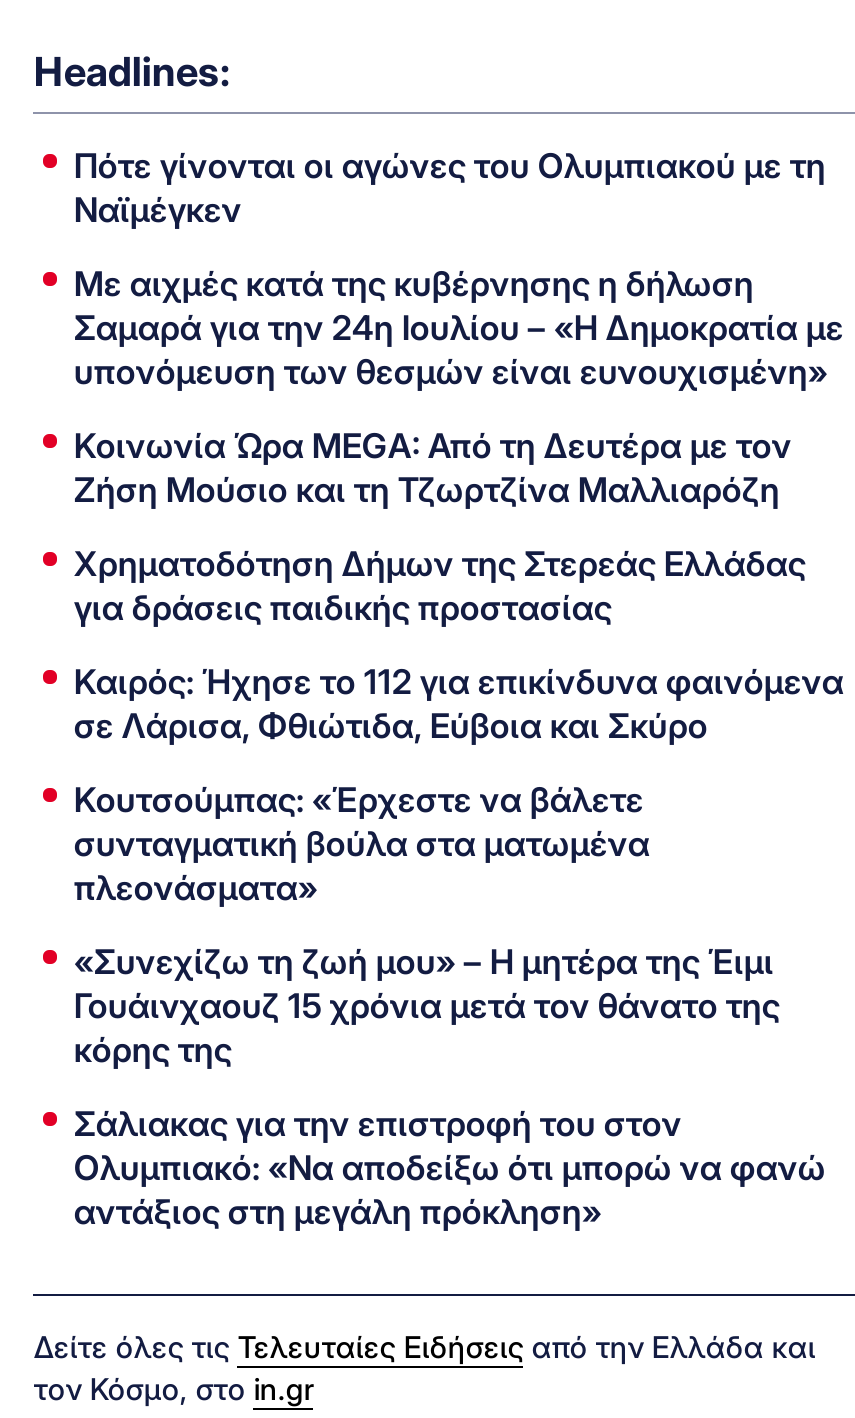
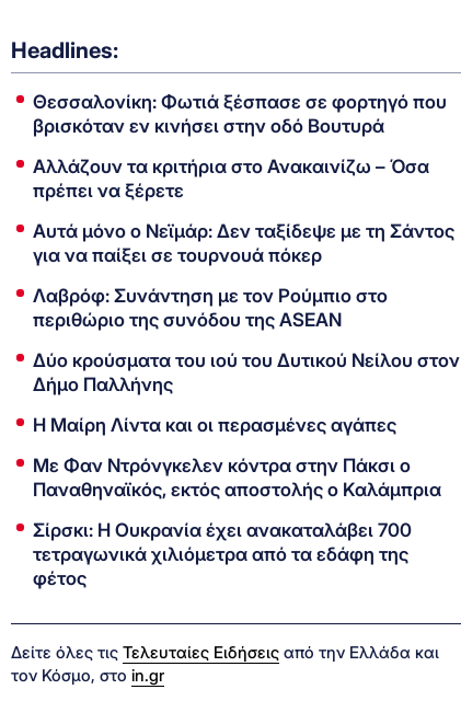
- Πότε γίνονται οι αγώνες του Ολυμπιακού με τη
- Ναϊμέγκεν
+ Θεσσαλονίκη: Φωτιά ξέσπασε σε φορτηγό που
+ βρισκόταν εν κινήσει στην οδό Βουτυρά

- Με αιχμές κατά της κυβέρνησης η δήλωση
- Σαμαρά για την 24η Ιουλίου – «Η Δημοκρατία με
- υπονόμευση των θεσμών είναι ευνουχισμένη»
+ Αλλάζουν τα κριτήρια στο Ανακαινίζω – Όσα
+ πρέπει να ξέρετε

- Κοινωνία Ώρα MEGA: Από τη Δευτέρα με τον
- Ζήση Μούσιο και τη Τζωρτζίνα Μαλλιαρόζη
+ Αυτά μόνο ο Νεϊμάρ: Δεν ταξίδεψε με τη Σάντος
+ για να παίξει σε τουρνουά πόκερ

- Χρηματοδότηση Δήμων της Στερεάς Ελλάδας
- για δράσεις παιδικής προστασίας
+ Λαβρόφ: Συνάντηση με τον Ρούμπιο στο
+ περιθώριο της συνόδου της ASEAN

- Καιρός: Ήχησε το 112 για επικίνδυνα φαινόμενα
- σε Λάρισα, Φθιώτιδα, Εύβοια και Σκύρο
+ Δύο κρούσματα του ιού του Δυτικού Νείλου στον
+ Δήμο Παλλήνης

- Κουτσούμπας: «Έρχεστε να βάλετε
- συνταγματική βούλα στα ματωμένα
- πλεονάσματα»
+ Η Μαίρη Λίντα και οι περασμένες αγάπες

- «Συνεχίζω τη ζωή μου» – Η μητέρα της Έιμι
- Γουάινχαουζ 15 χρόνια μετά τον θάνατο της
- κόρης της
+ Με Φαν Ντρόνγκελεν κόντρα στην Πάκσι ο
+ Παναθηναϊκός, εκτός αποστολής ο Καλάμπρια

- Σάλιακας για την επιστροφή του στον
- Ολυμπιακό: «Να αποδείξω ότι μπορώ να φανώ
- αντάξιος στη μεγάλη πρόκληση»
+ Σίρσκι: Η Ουκρανία έχει ανακαταλάβει 700
+ τετραγωνικά χιλιόμετρα από τα εδάφη της
+ φέτος
